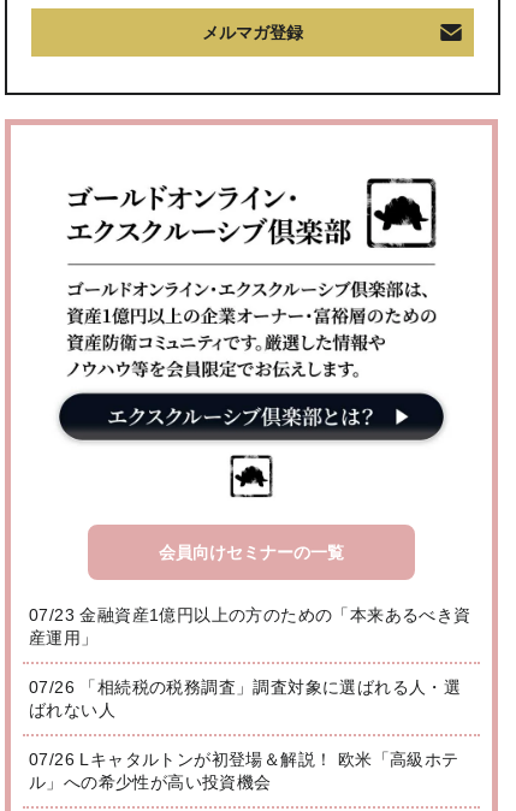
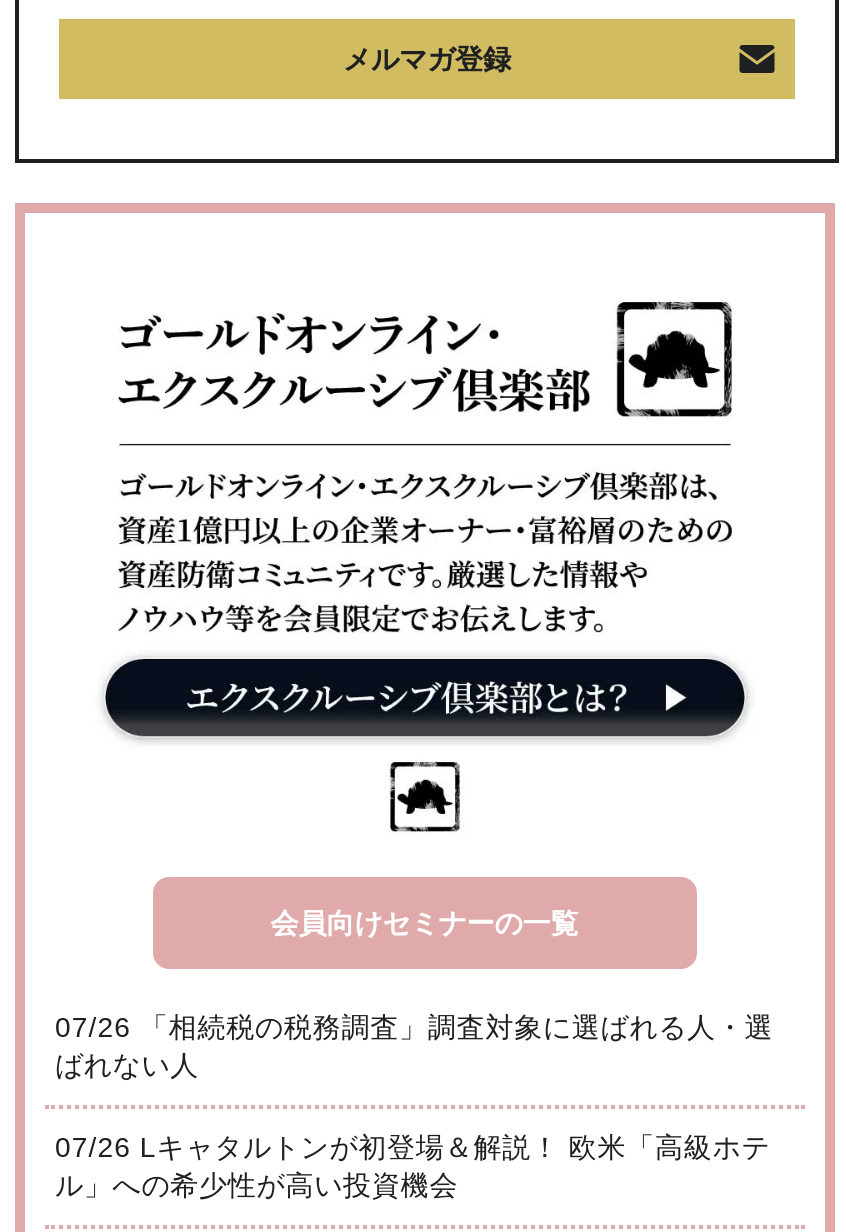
- 07/23 金融資産1億円以上の方のための「本来あるべき資
- 産運用」
